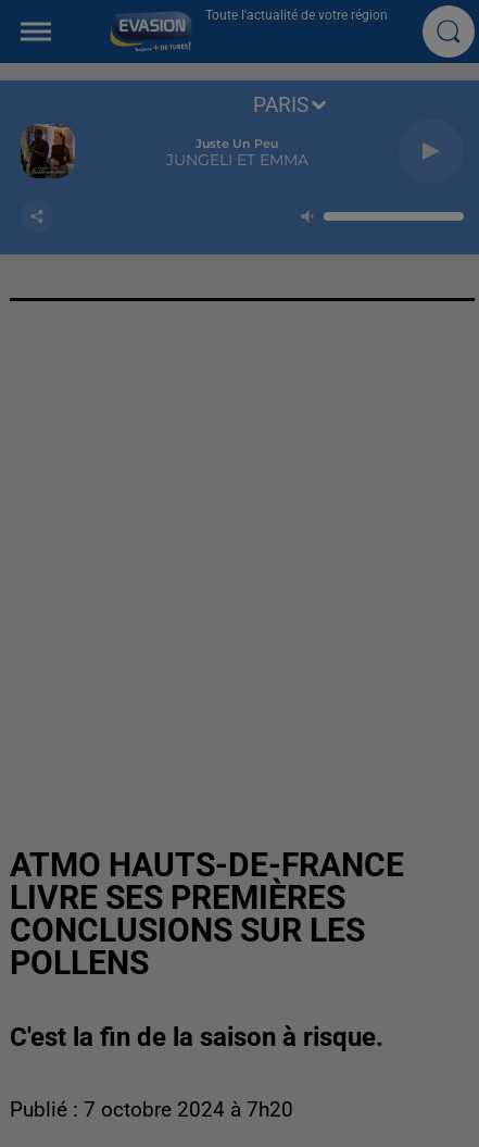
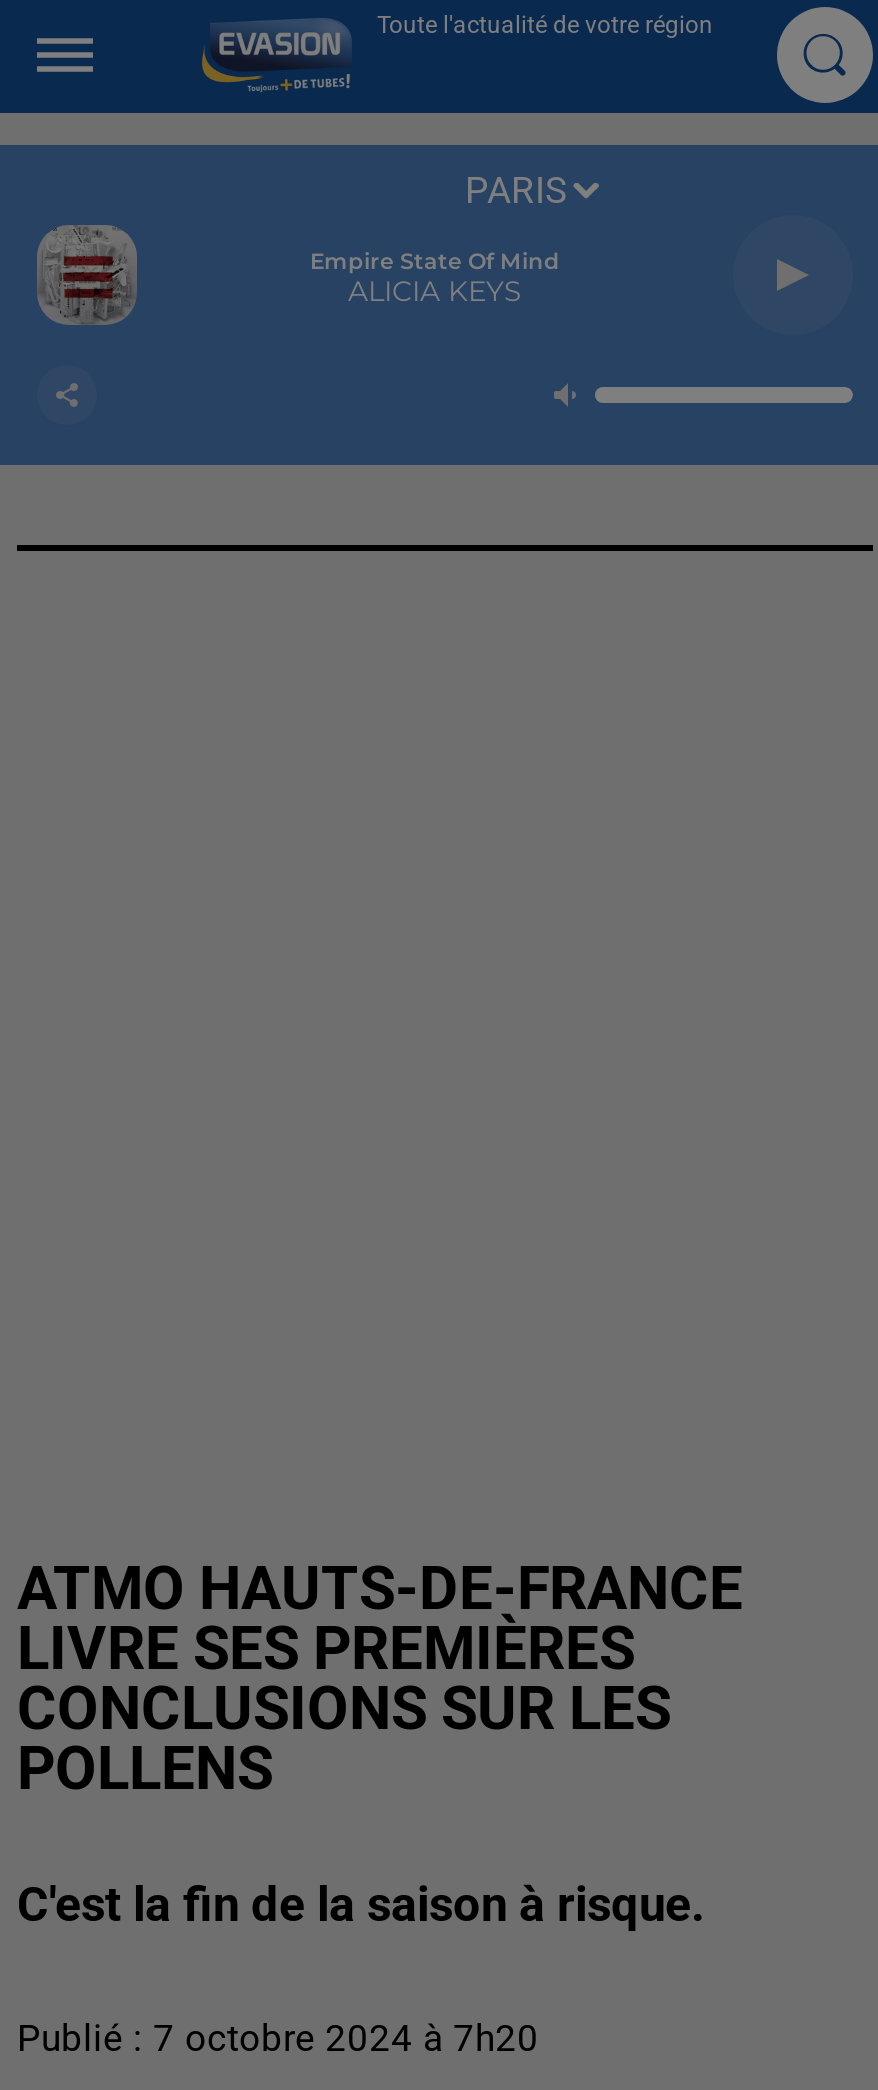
- [image]
+ [image]

- Juste Un Peu
- JUNGELI ET EMMA
+ Empire State Of Mind
+ ALICIA KEYS
